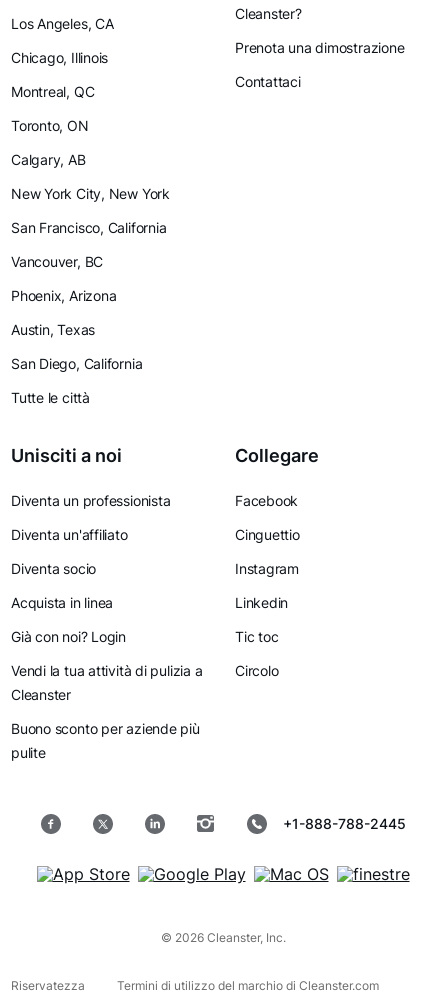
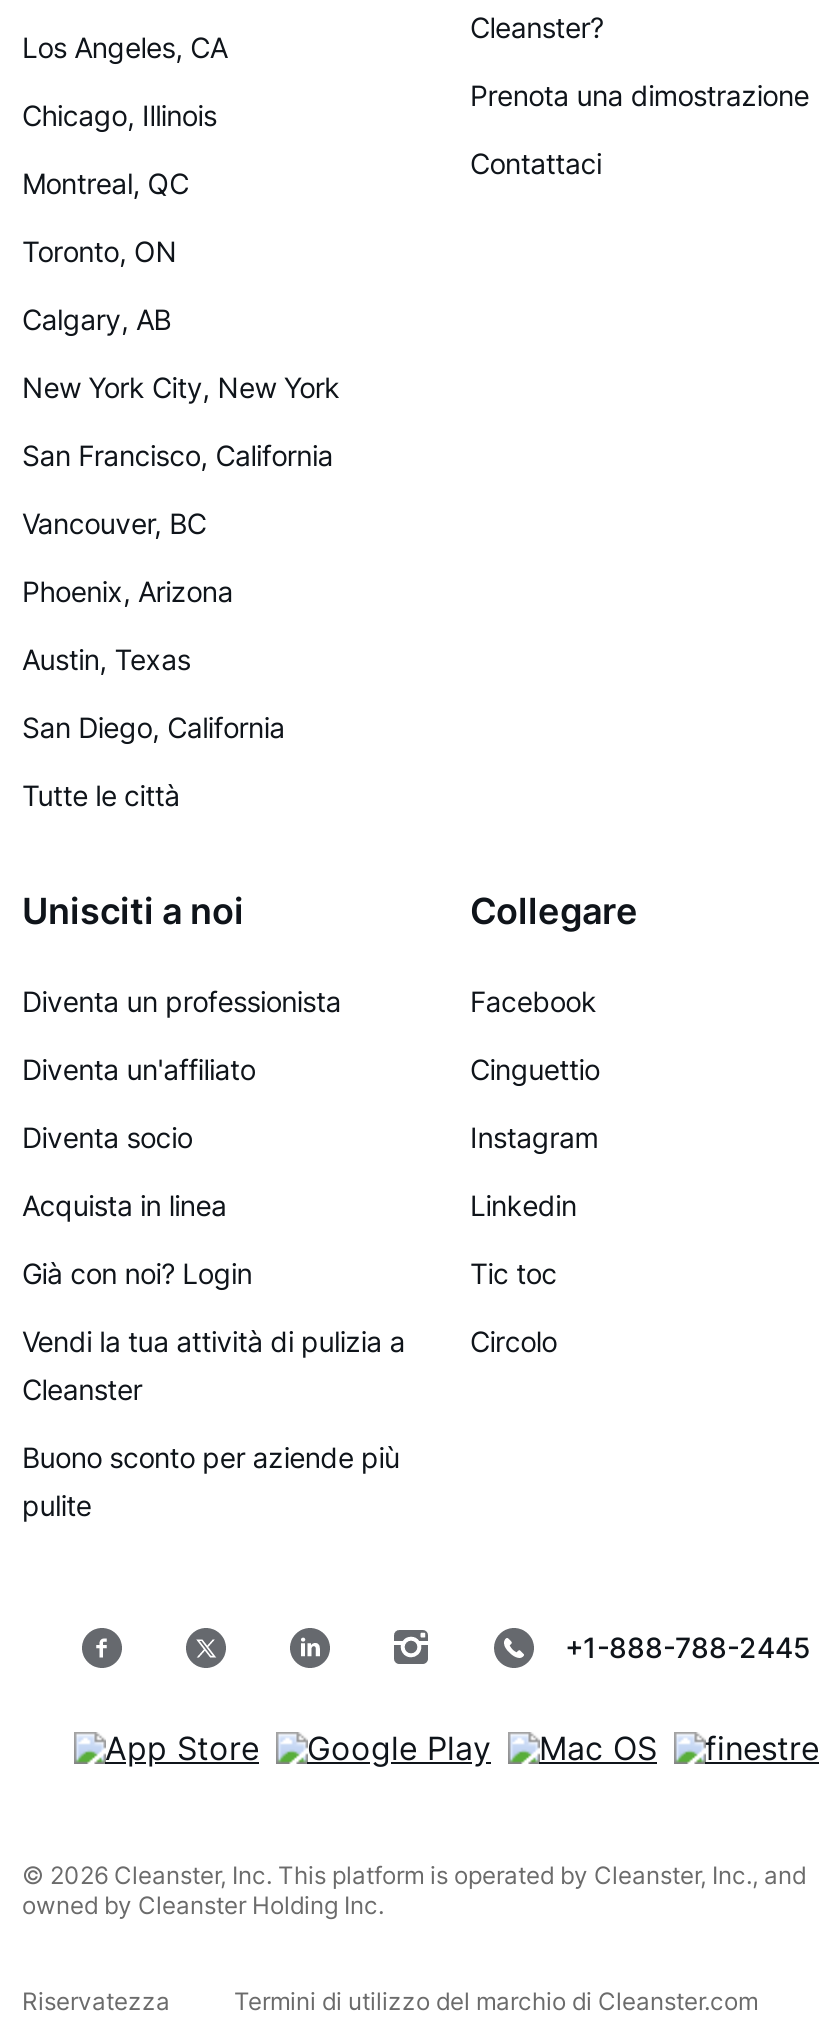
- © 2026 Cleanster, Inc.
+ © 2026 Cleanster, Inc. This platform is operated by Cleanster, Inc., and
+ owned by Cleanster Holding Inc.
